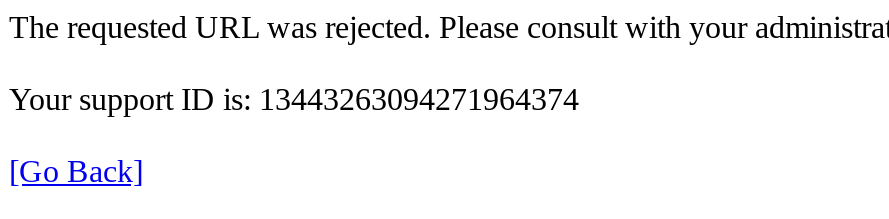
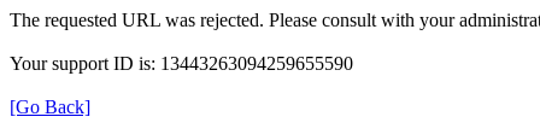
- Your support ID is: 13443263094271964374
+ Your support ID is: 13443263094259655590
